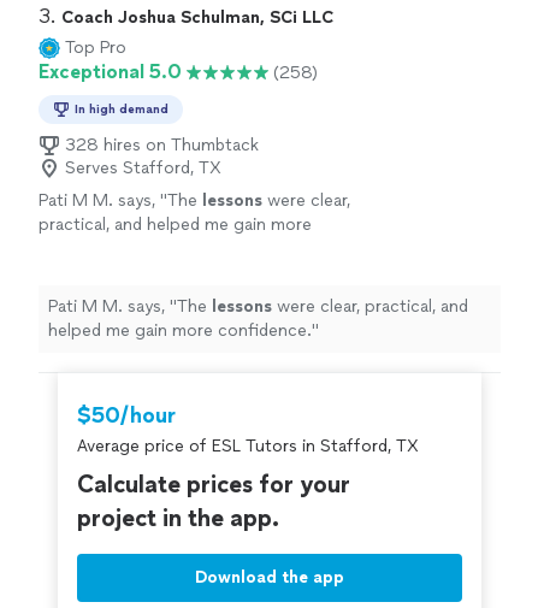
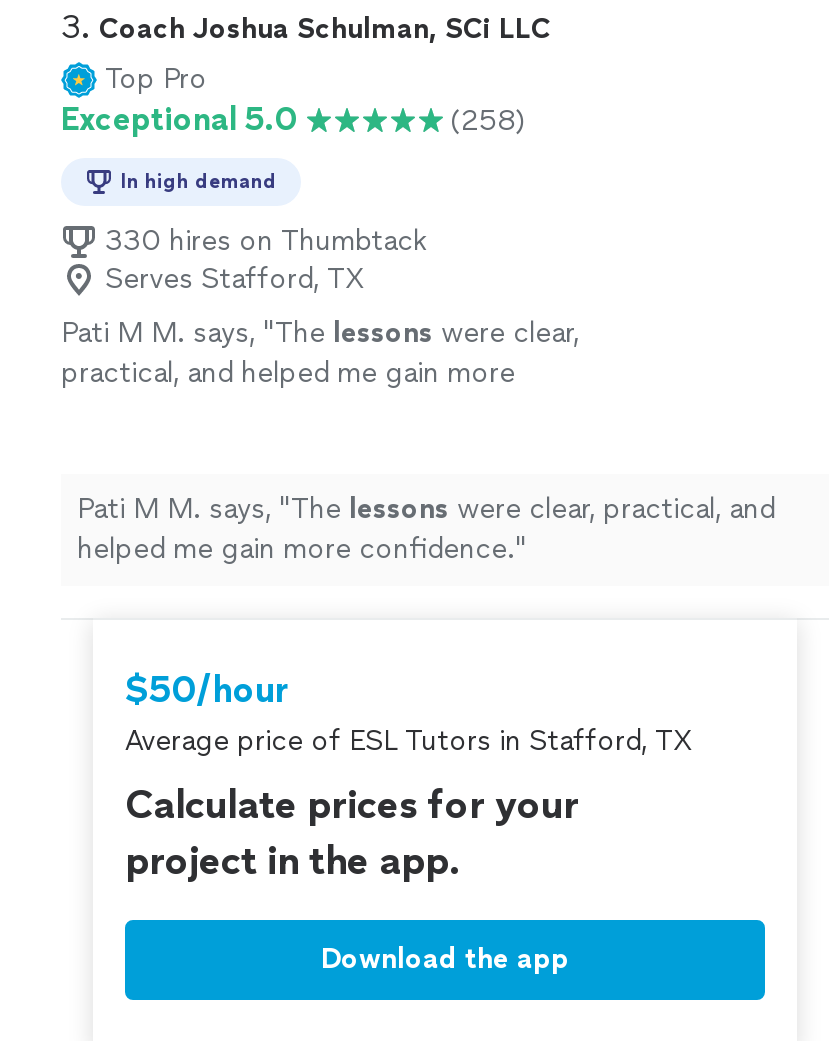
- 328 hires on Thumbtack
+ 330 hires on Thumbtack
